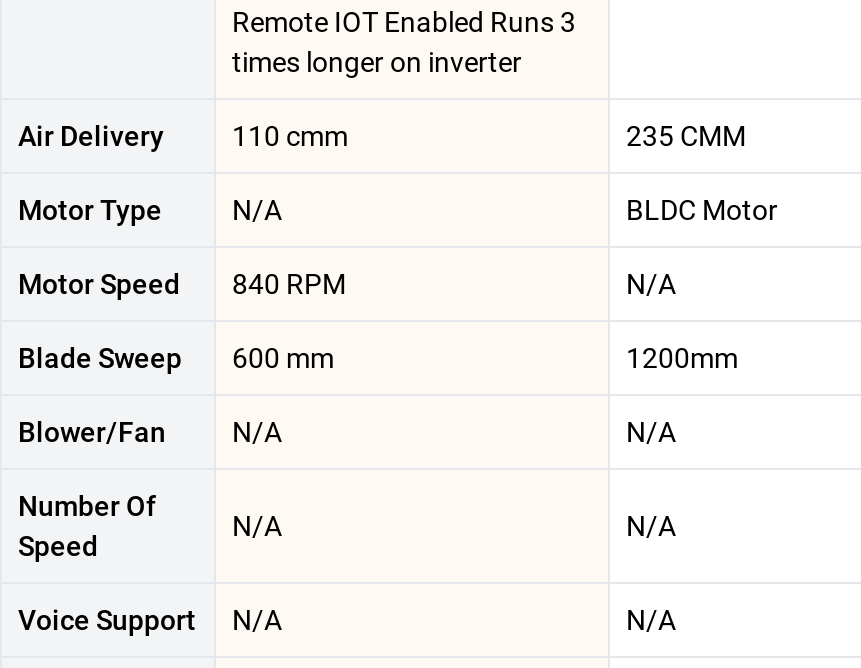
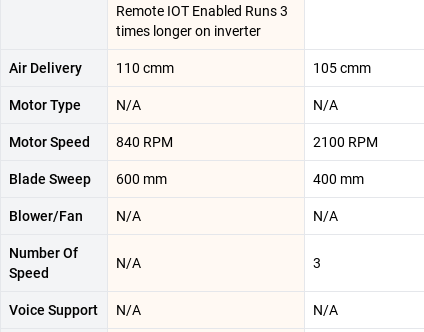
- 235 CMM
+ 105 cmm

- BLDC Motor
+ N/A

- N/A
+ 2100 RPM

- 1200mm
+ 400 mm

- N/A
+ 3
